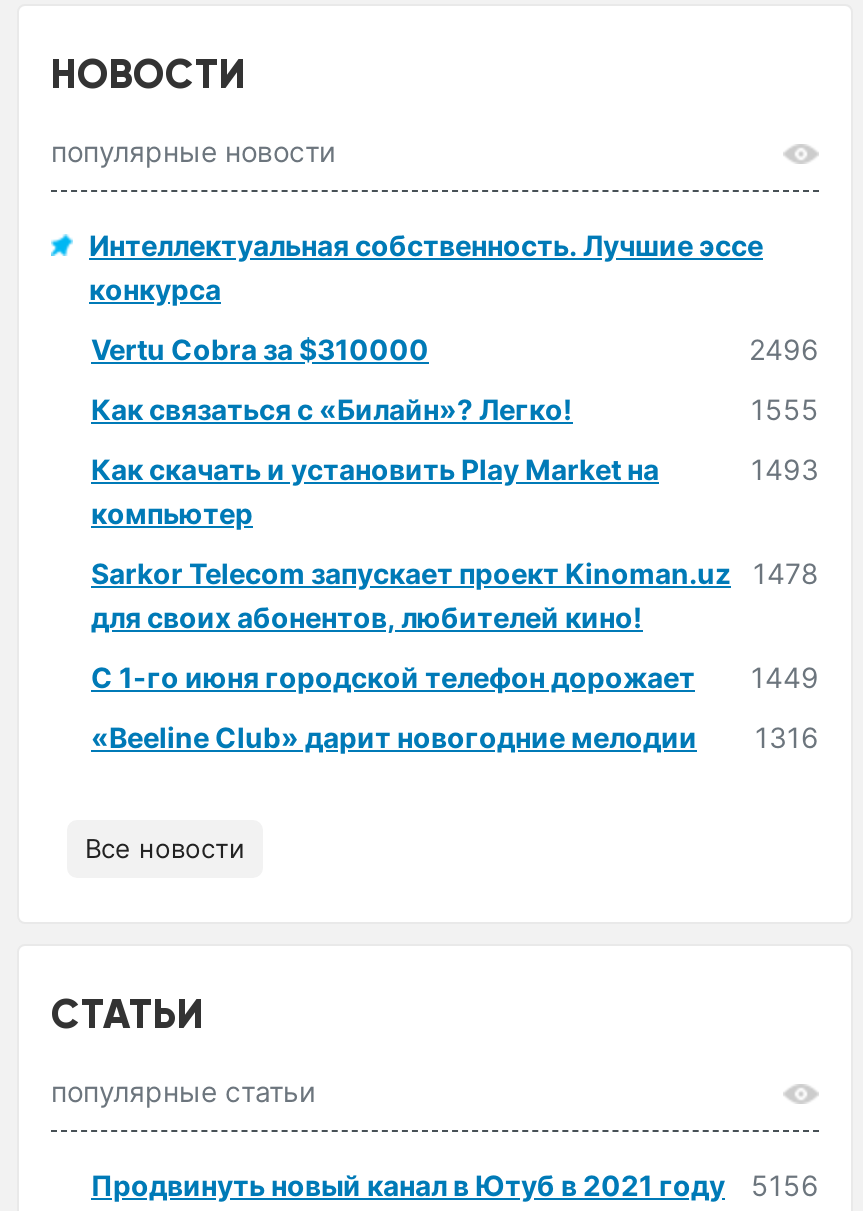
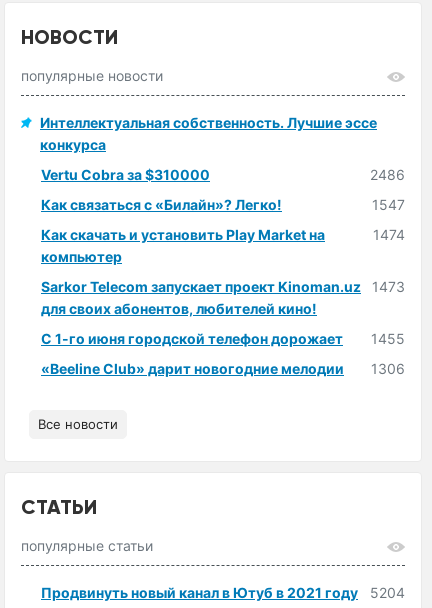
- 2496
+ 2486

- 1555
+ 1547

- 1493
+ 1474

- Sarkor Telecom запускает проект Kinoman.uz 1478
+ Sarkor Telecom запускает проект Kinoman.uz 1473

- С 1-го июня городской телефон дорожает 1449
+ С 1-го июня городской телефон дорожает 1455

- «Beeline Club» дарит новогодние мелодии 1316
+ «Beeline Club» дарит новогодние мелодии 1306

- Продвинуть новый канал в Ютуб в 2021 году 5156
+ Продвинуть новый канал в Ютуб в 2021 году 5204
